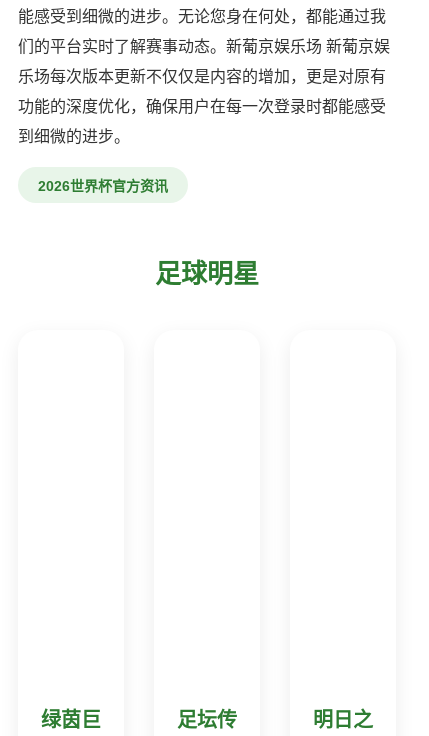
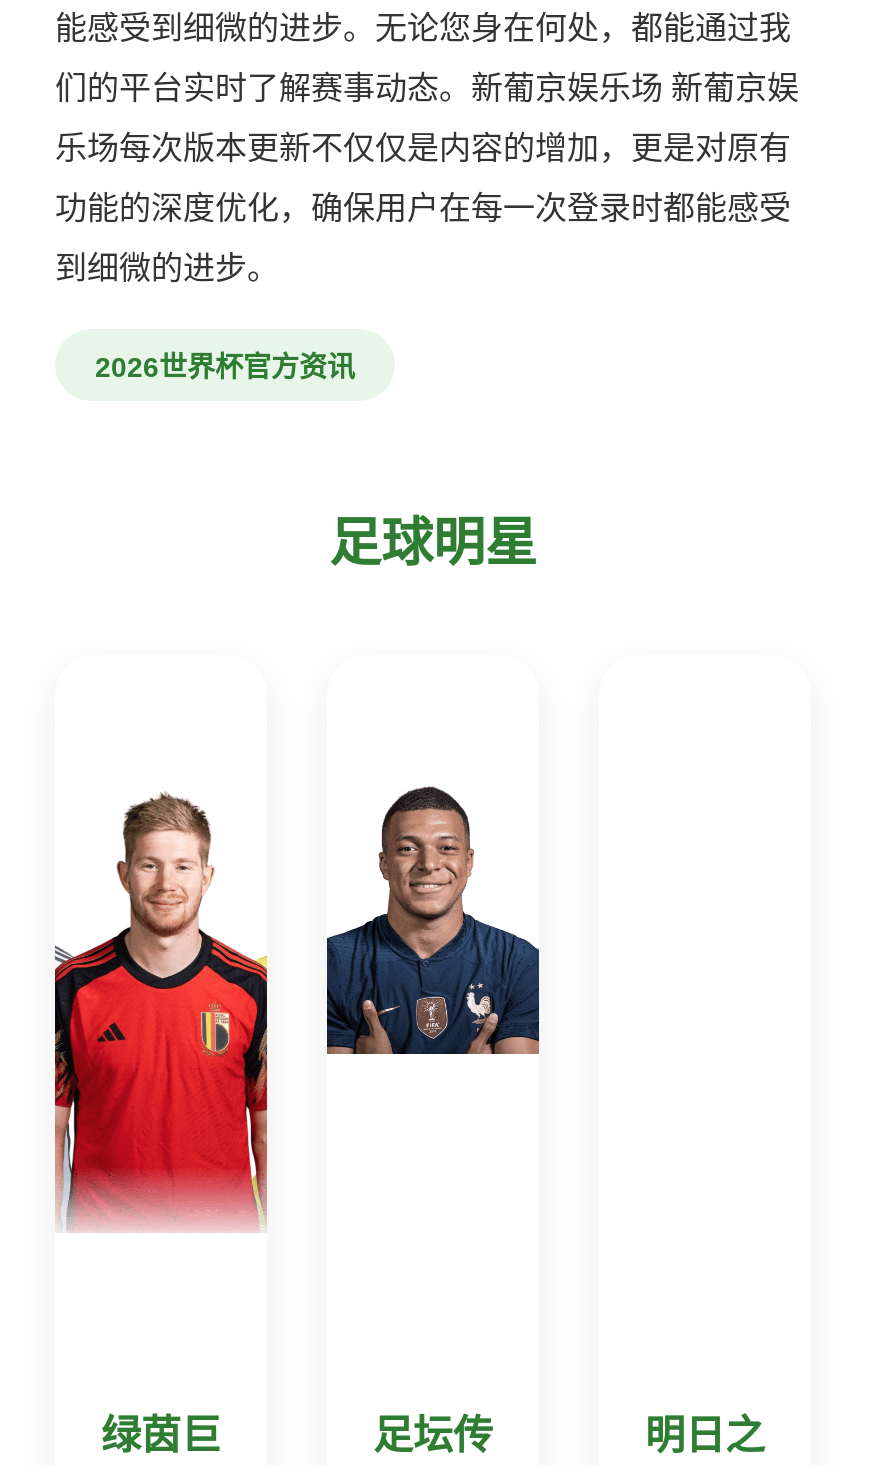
+ [image]

+ [image]
